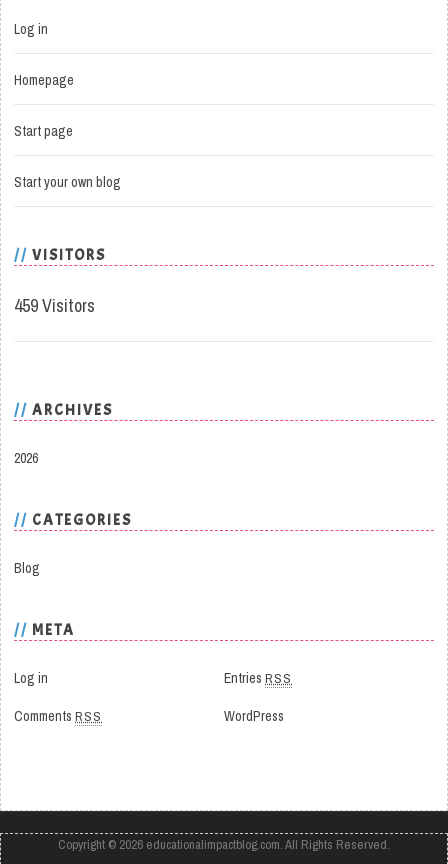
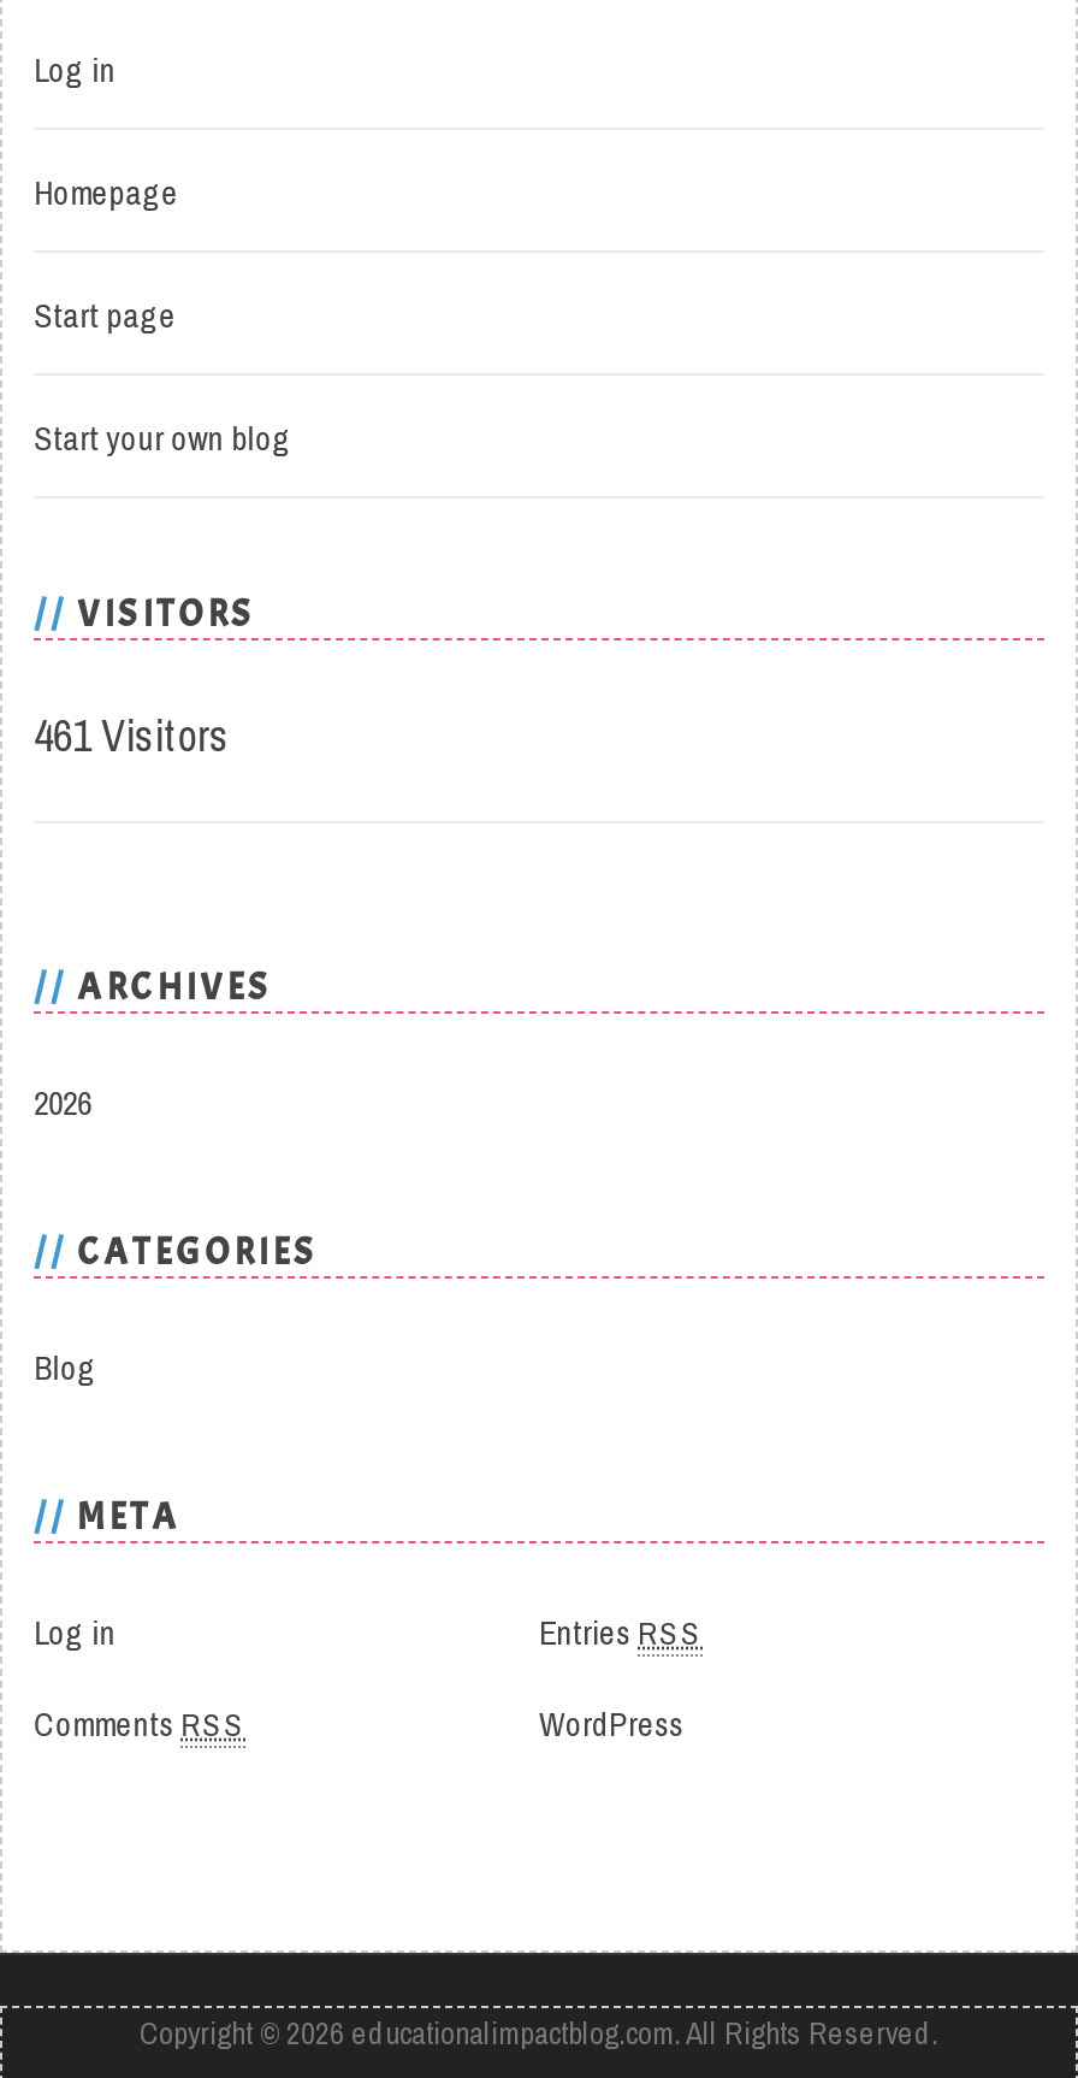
- 459 Visitors
+ 461 Visitors
